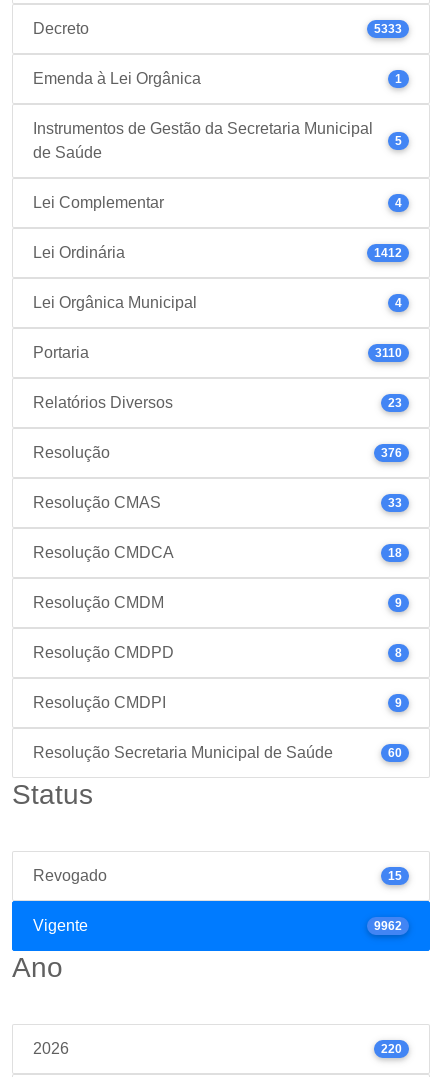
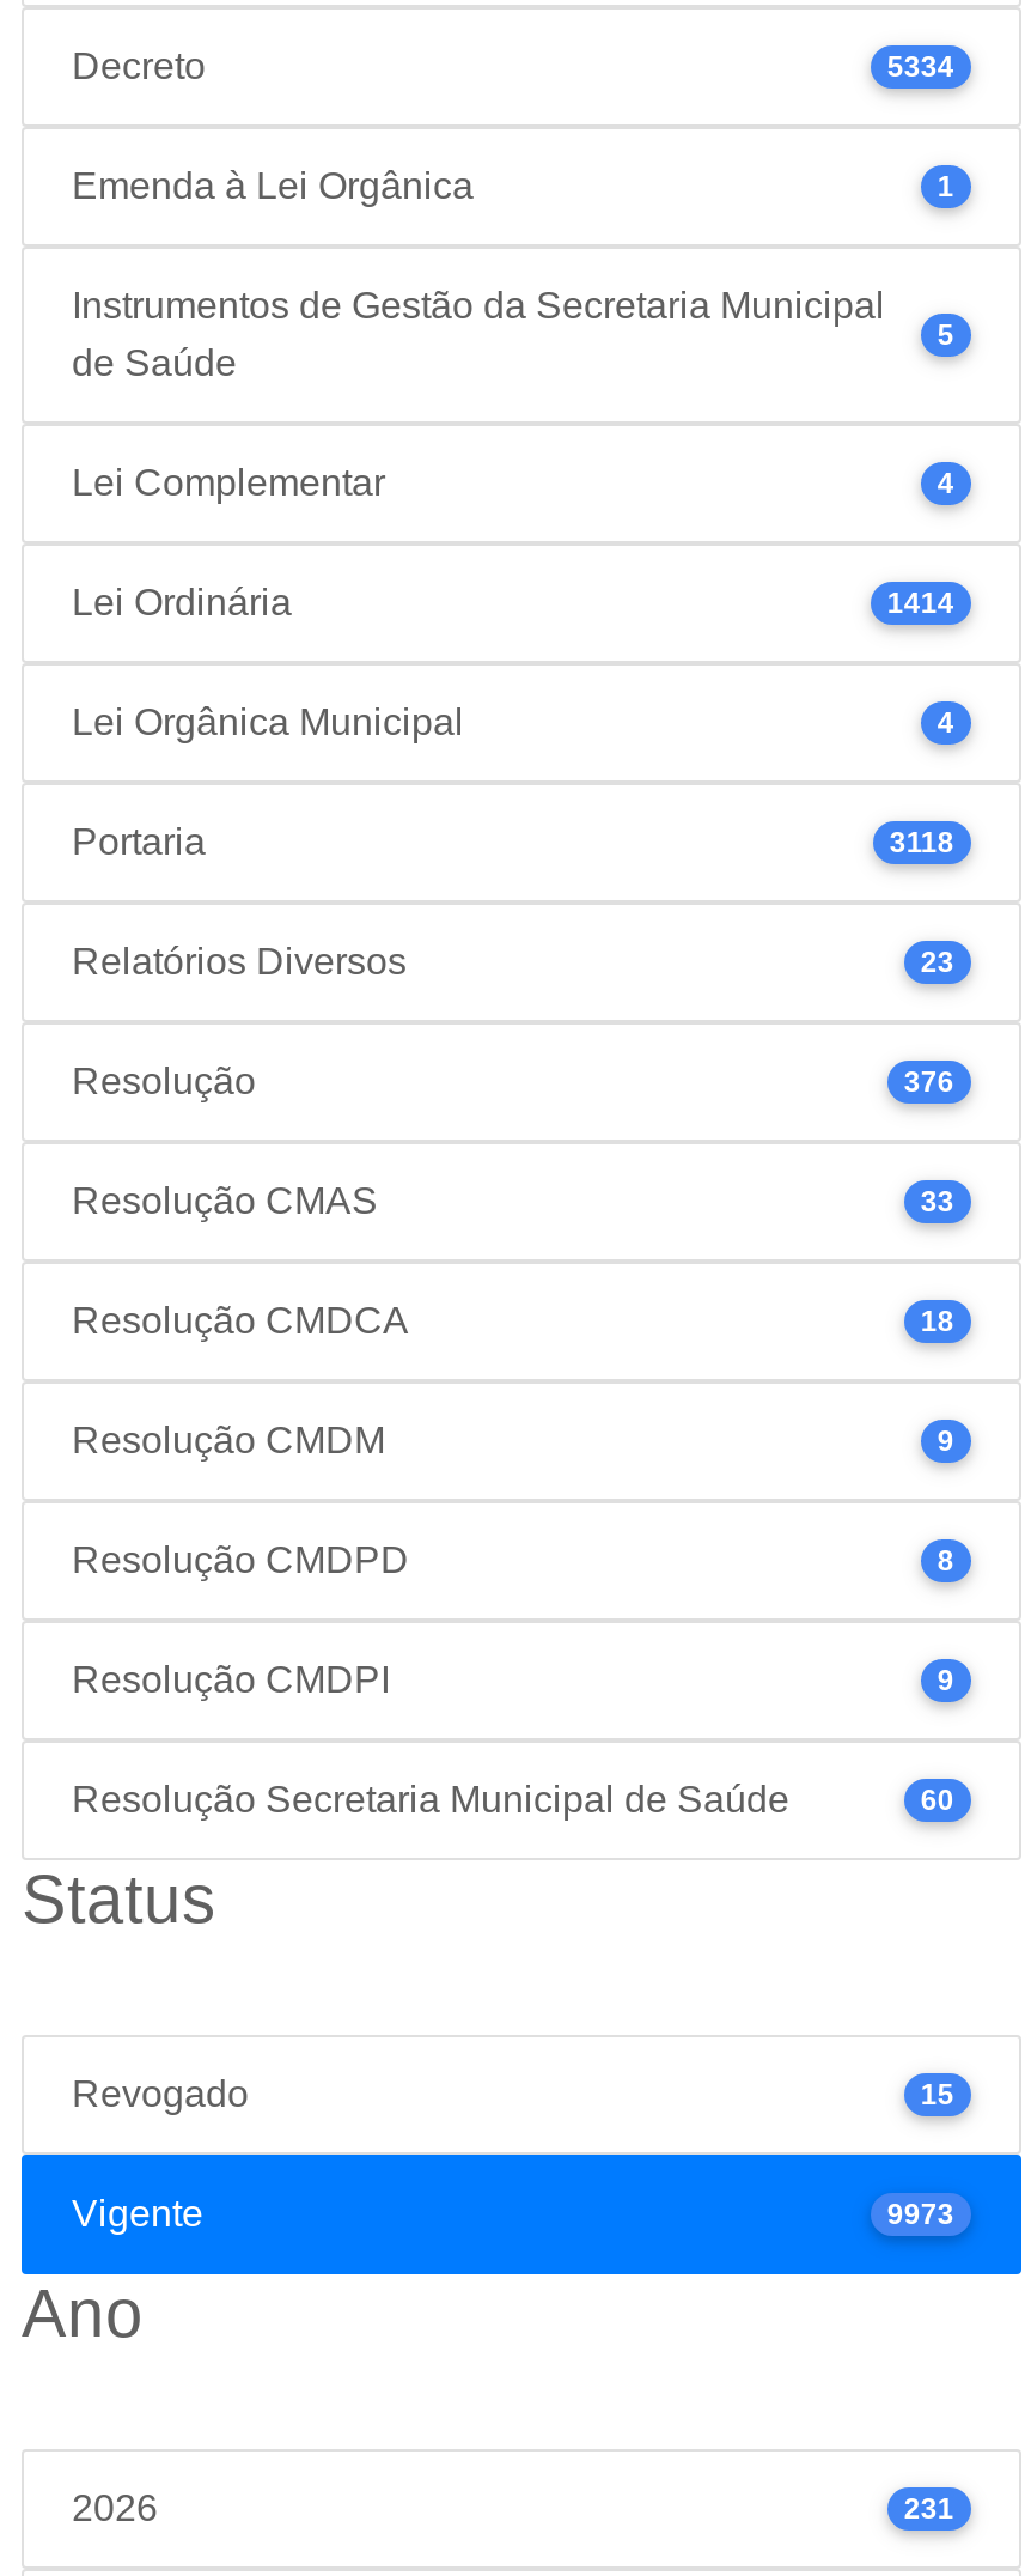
- 5333
+ 5334

- 1412
+ 1414

- 3110
+ 3118

- 9962
+ 9973

- 220
+ 231
